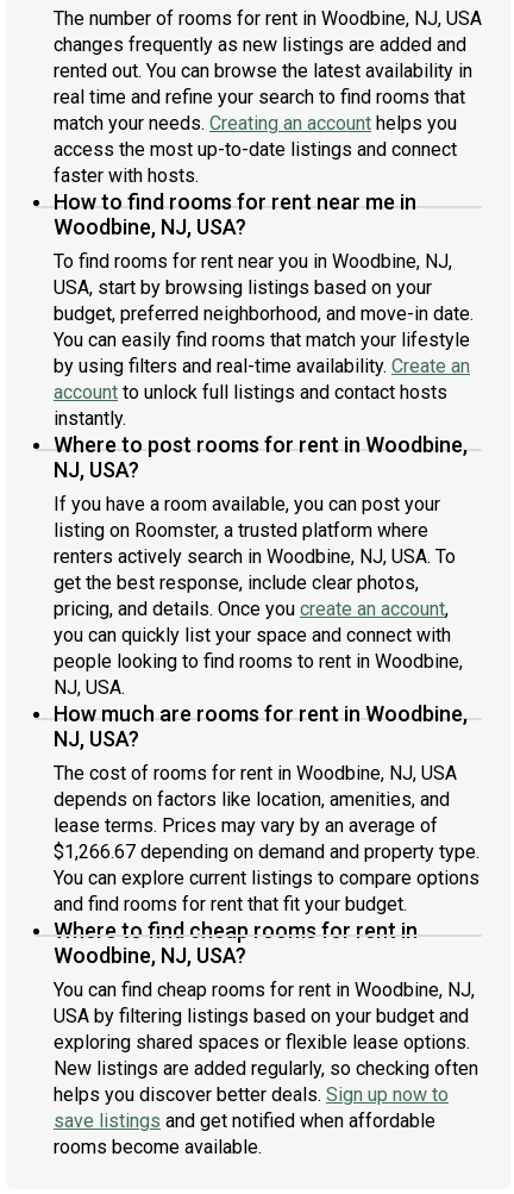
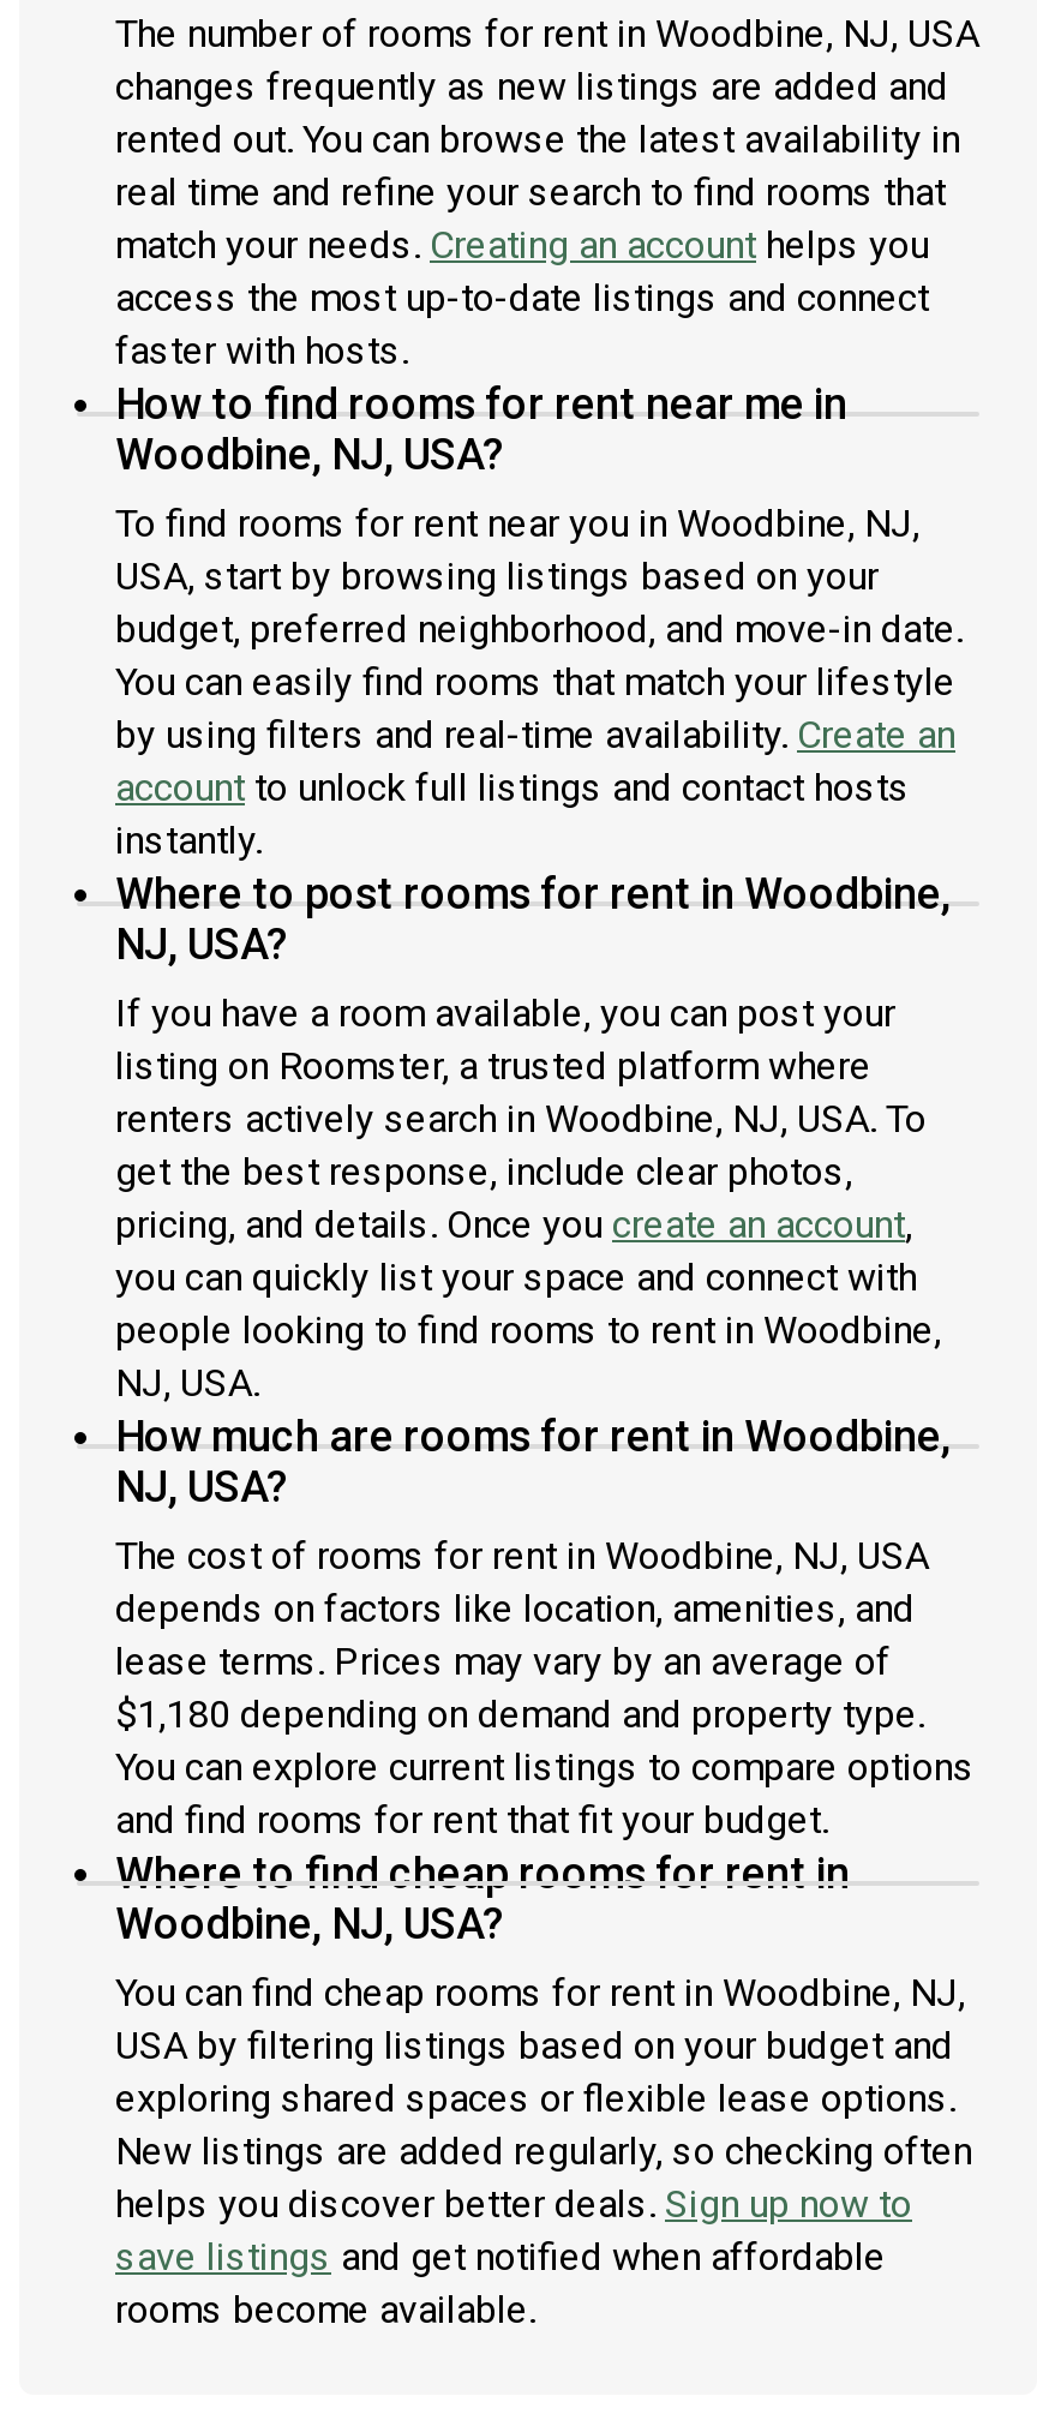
- $1,266.67 depending on demand and property type.
+ $1,180 depending on demand and property type.
